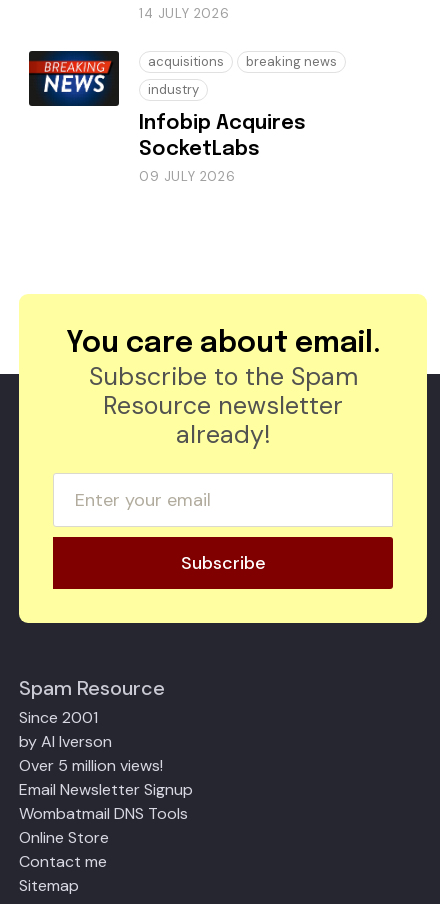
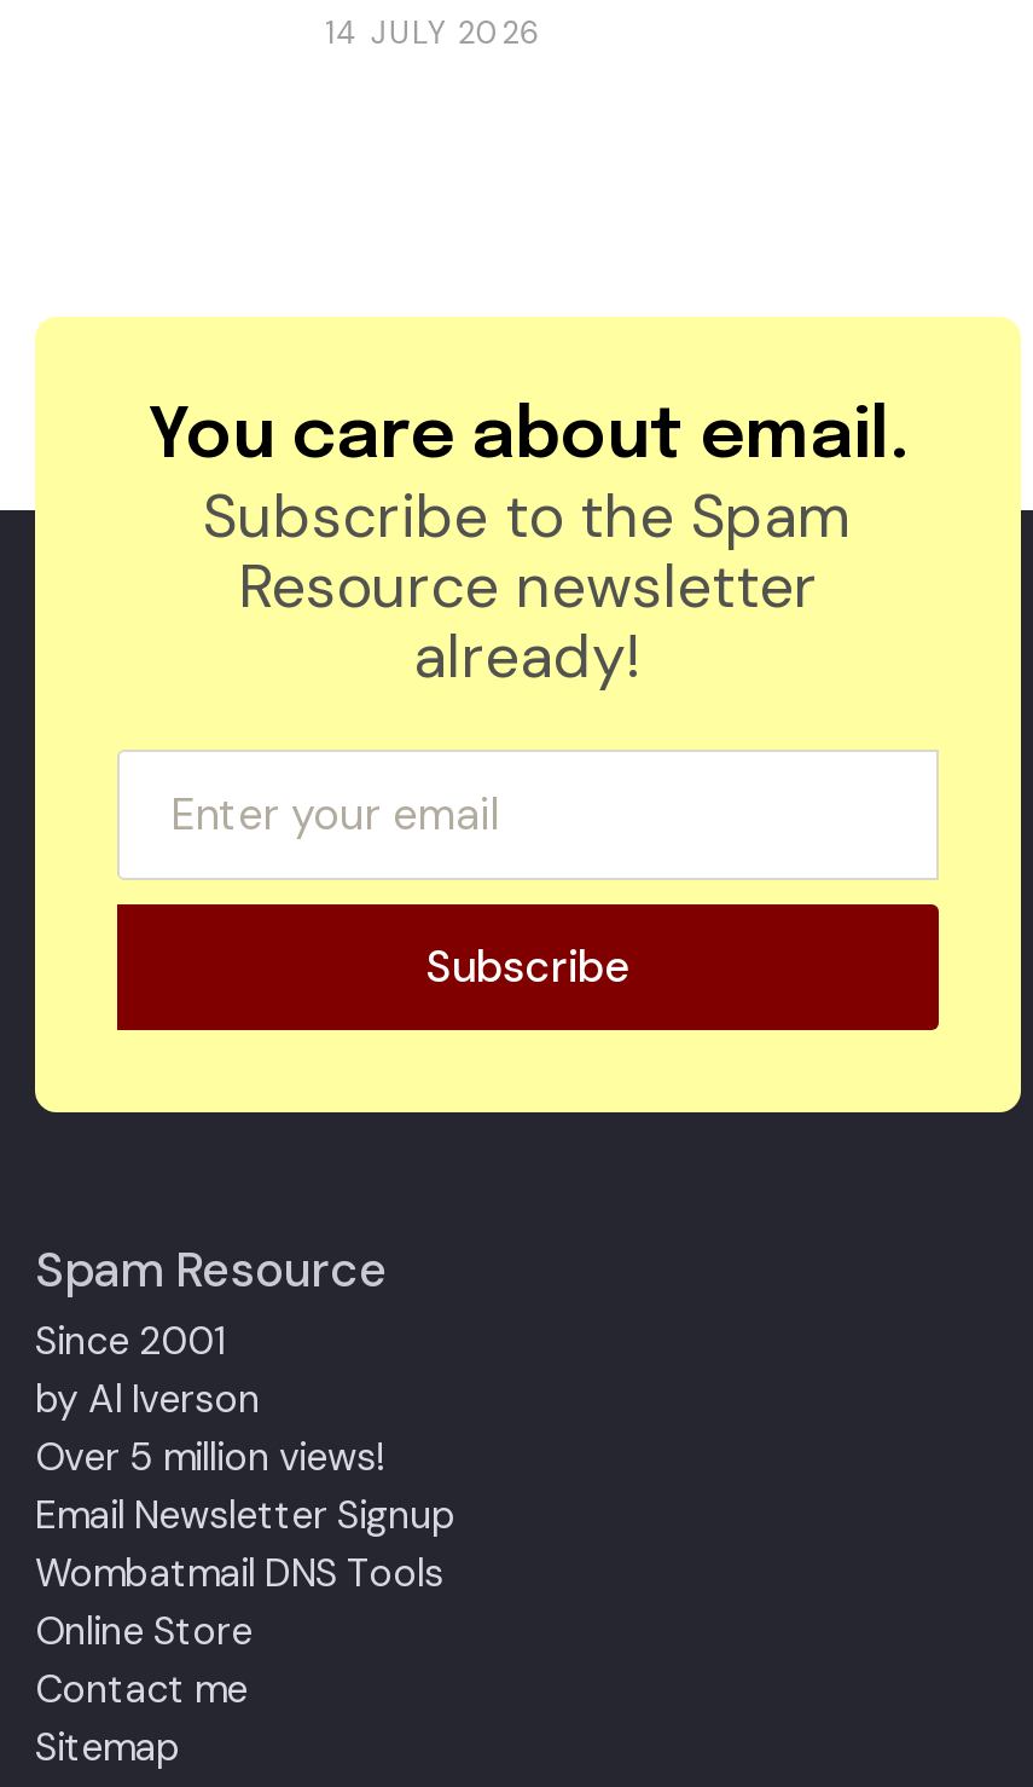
- [image]
- acquisitions
- breaking news
- industry
- Infobip Acquires
- SocketLabs
- 09 JULY 2026
